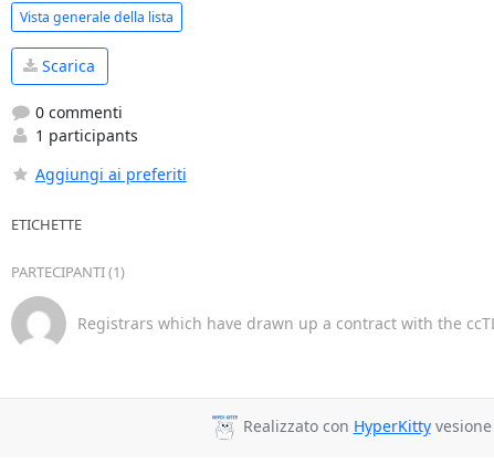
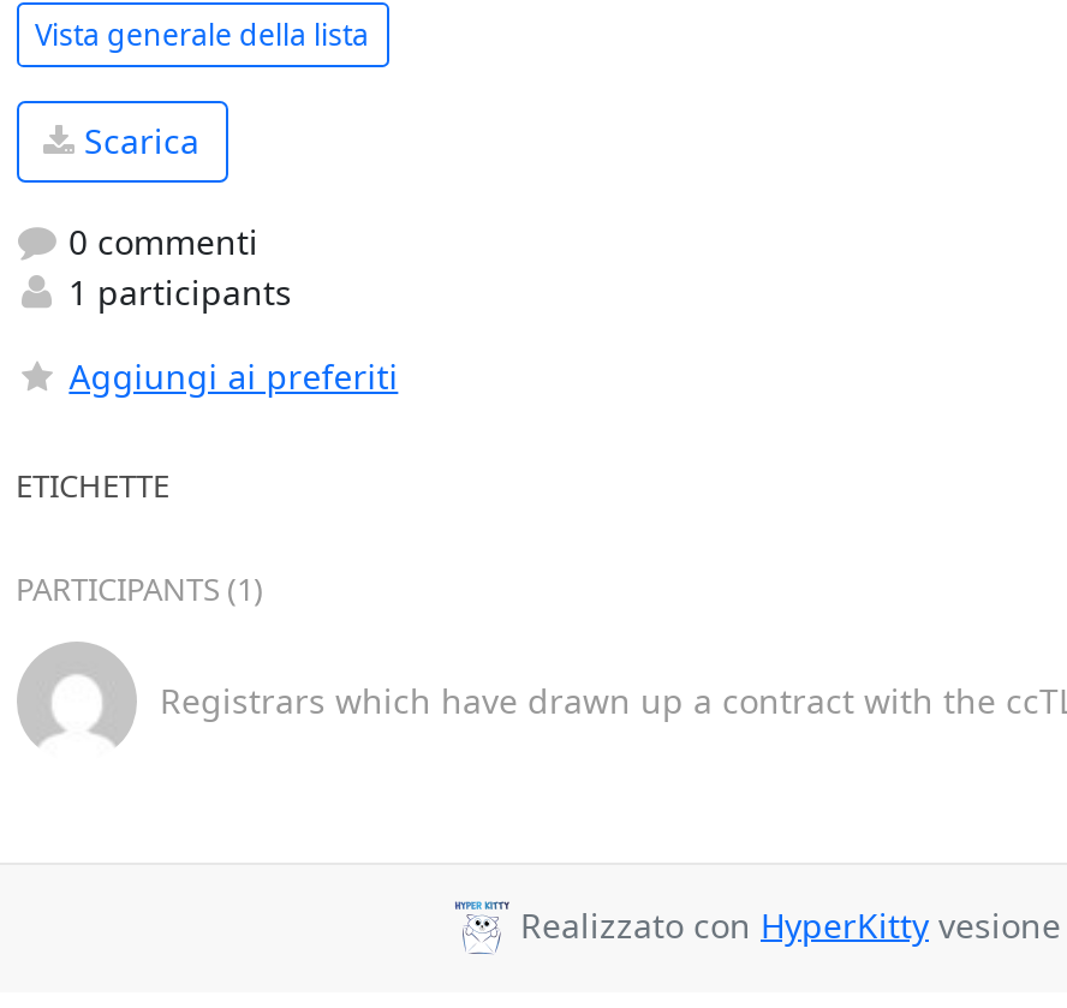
- PARTECIPANTI (1)
+ PARTICIPANTS (1)
